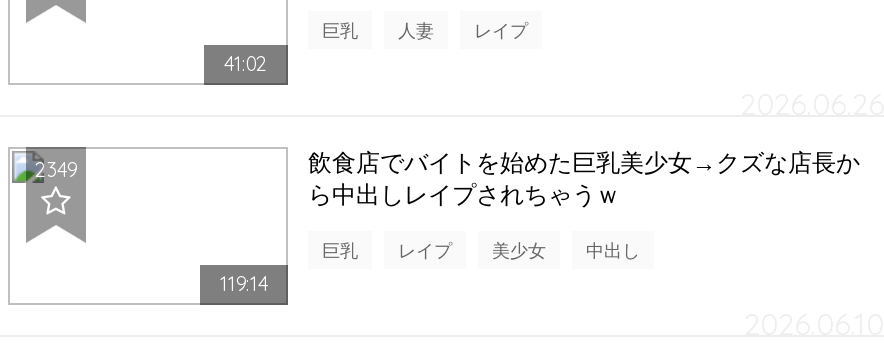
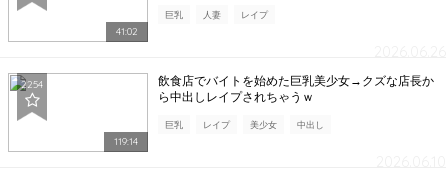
- 2349
+ 2254
